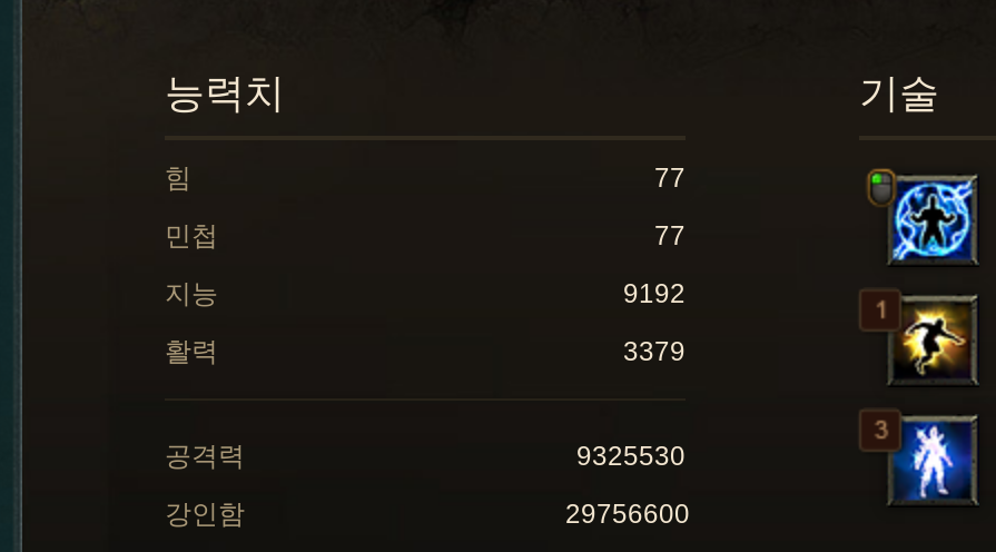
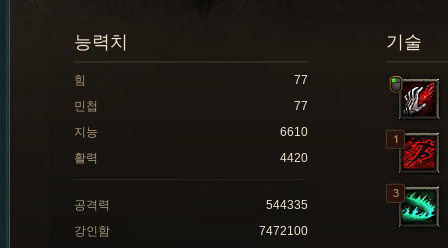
- [image]
+ [image]

- 9192
+ 6610

- [image]
+ [image]

- 3379
+ 4420

- [image]
+ [image]

- 9325530
+ 544335

- 29756600
+ 7472100
